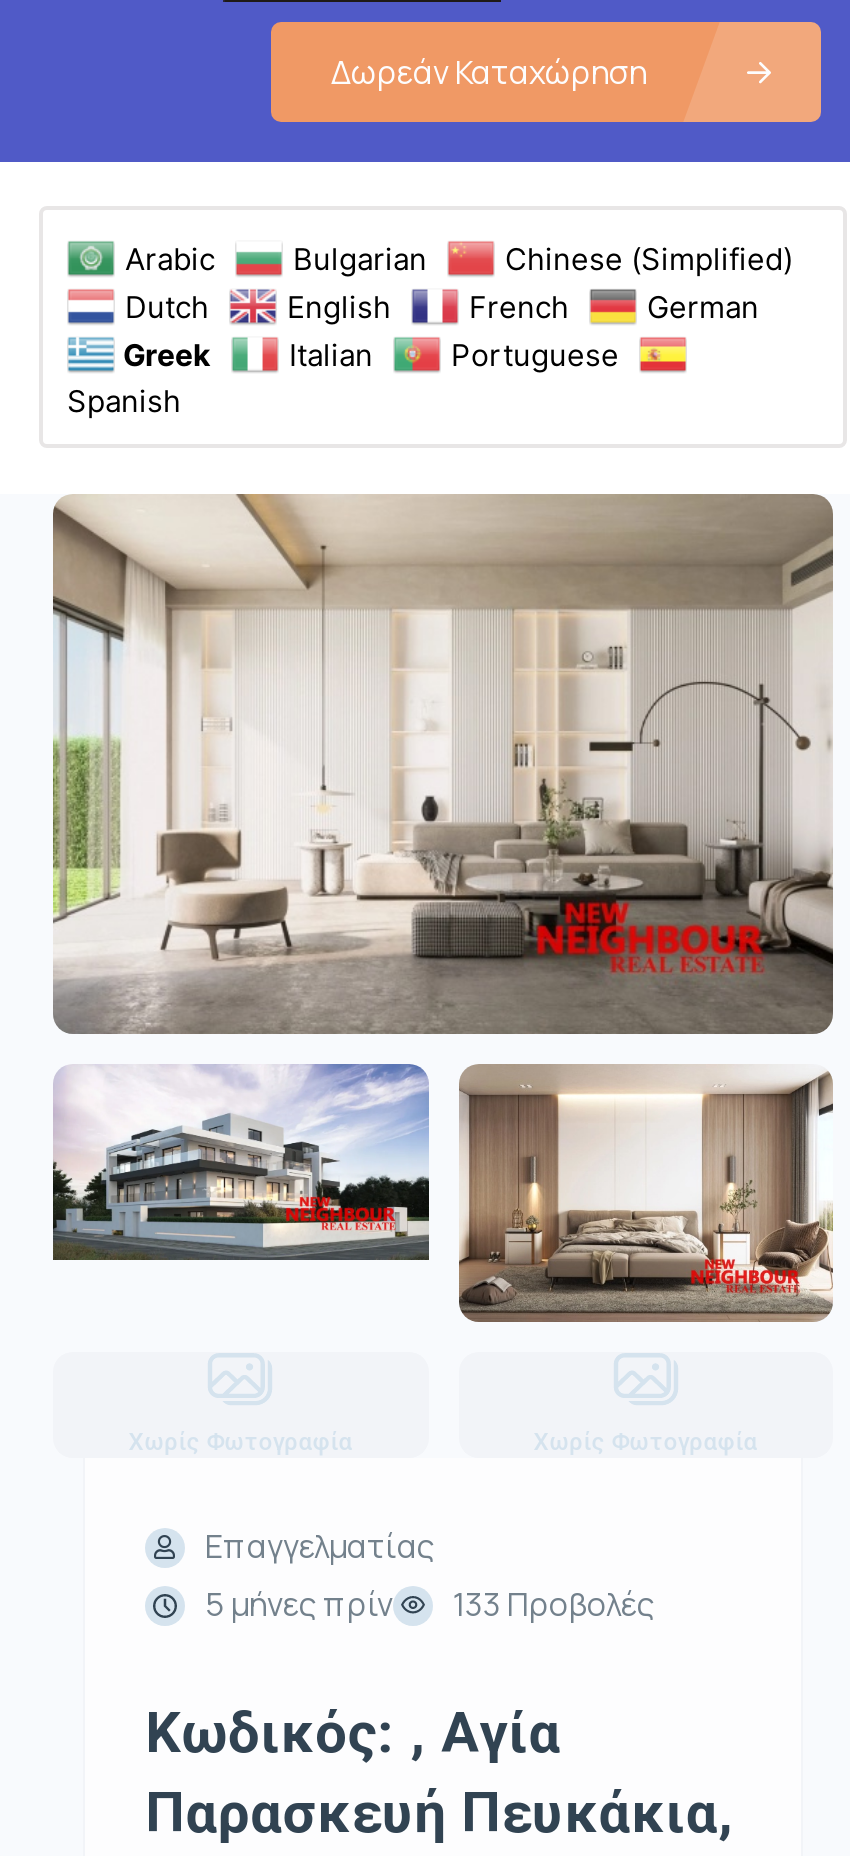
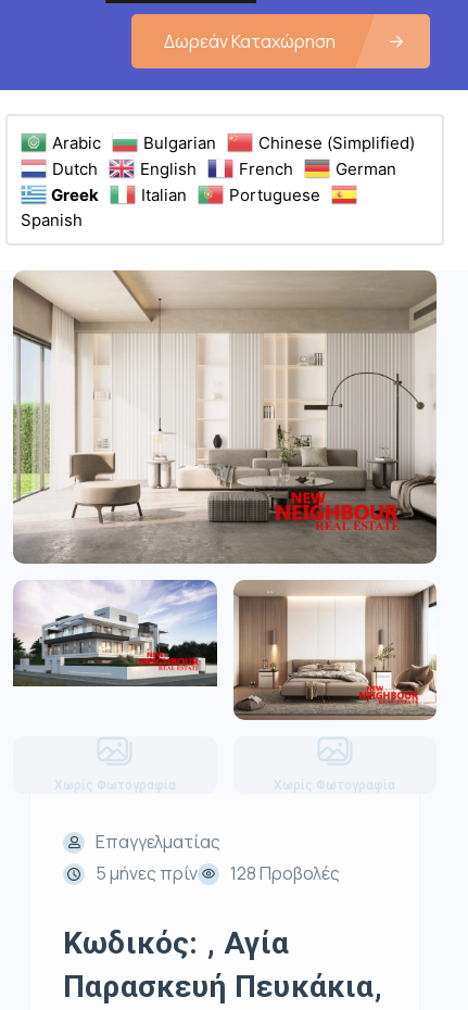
- 5 μήνες πρίν 133 Προβολές
+ 5 μήνες πρίν 128 Προβολές
